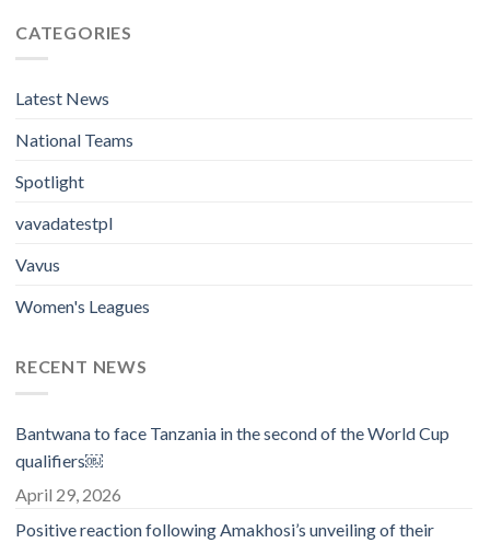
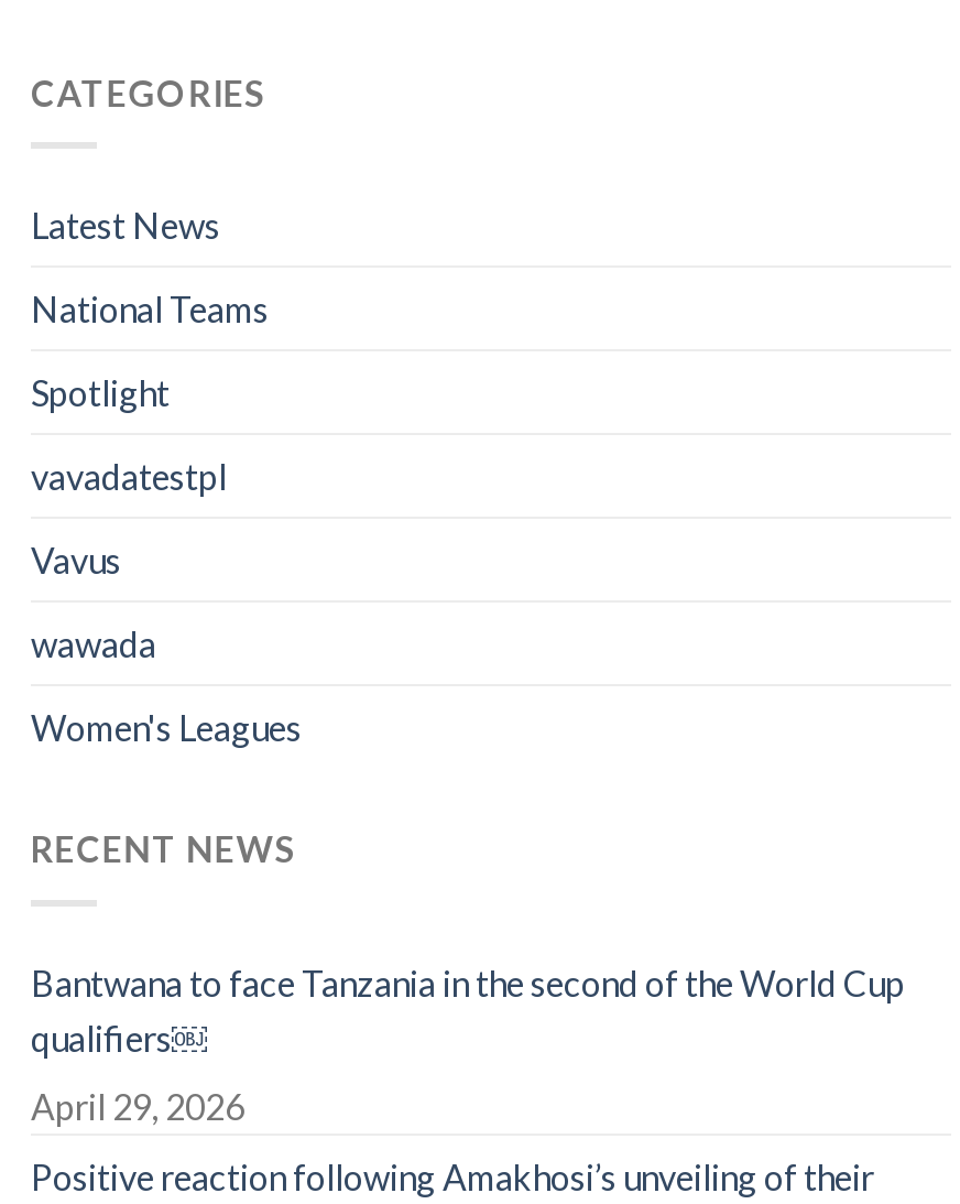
+ wawada
